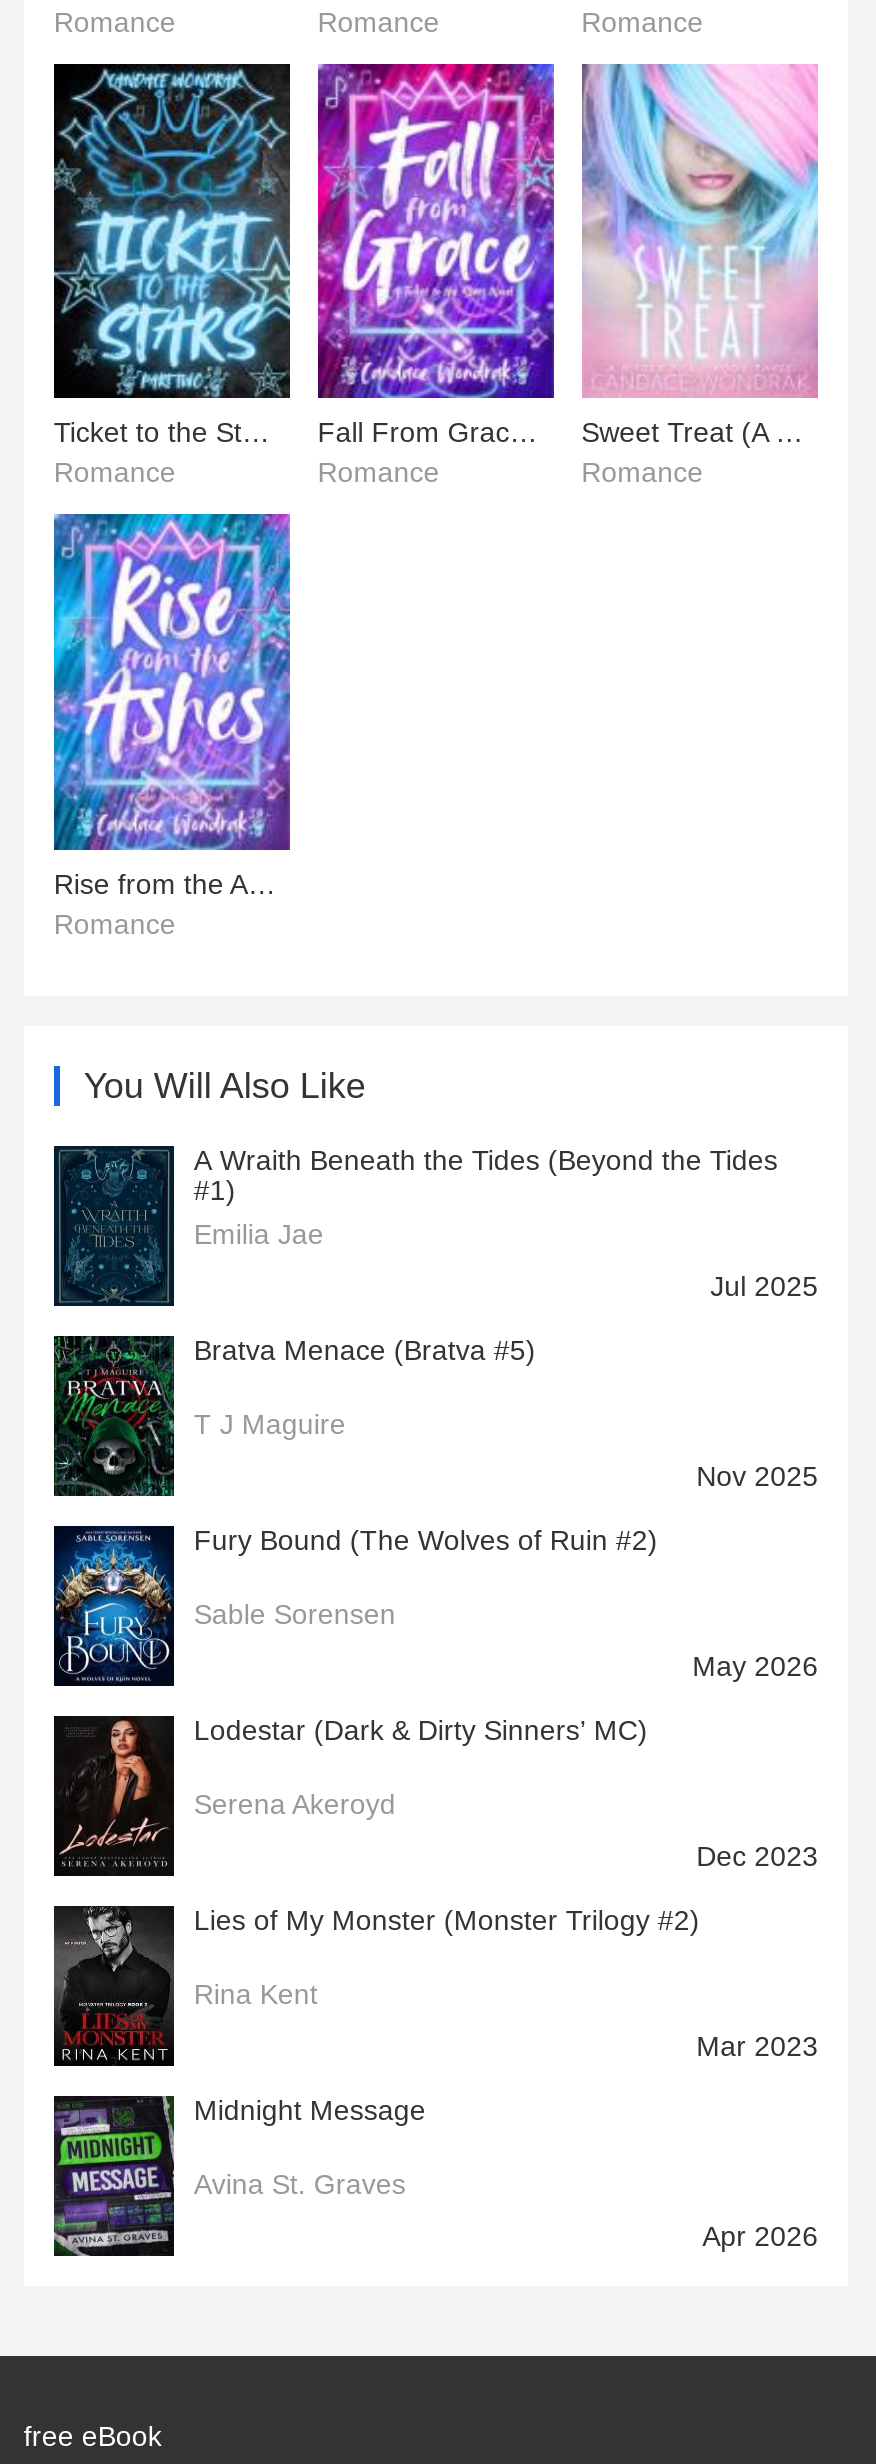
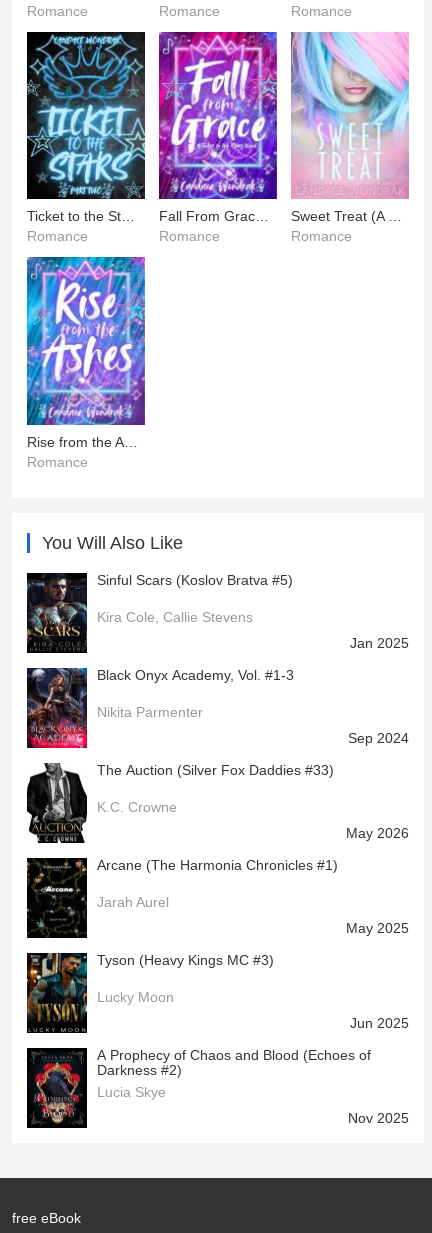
- [image]
- A Wraith Beneath the Tides (Beyond the Tides
- #1)
- Emilia Jae
- Jul 2025
- Bratva Menace (Bratva #5)
- T J Maguire
- Nov 2025
- Fury Bound (The Wolves of Ruin #2)
- Sable Sorensen
+ [image]
+ Sinful Scars (Koslov Bratva #5)
+ Kira Cole, Callie Stevens
+ Jan 2025
+ Black Onyx Academy, Vol. #1-3
+ Nikita Parmenter
+ Sep 2024
+ The Auction (Silver Fox Daddies #33)
+ K.C. Crowne

- [image]
+ [image]

- [image]
- Lodestar (Dark & Dirty Sinners’ MC)
- Serena Akeroyd
- Dec 2023
- Lies of My Monster (Monster Trilogy #2)
- Rina Kent
- Mar 2023
- Midnight Message
- Avina St. Graves
- Apr 2026
+ [image]
+ Arcane (The Harmonia Chronicles #1)
+ Jarah Aurel
+ May 2025
+ Tyson (Heavy Kings MC #3)
+ Lucky Moon
+ Jun 2025
+ A Prophecy of Chaos and Blood (Echoes of
+ Darkness #2)
+ Lucia Skye
+ Nov 2025

- [image]
+ [image]

- [image]
+ [image]

- [image]
+ [image]
